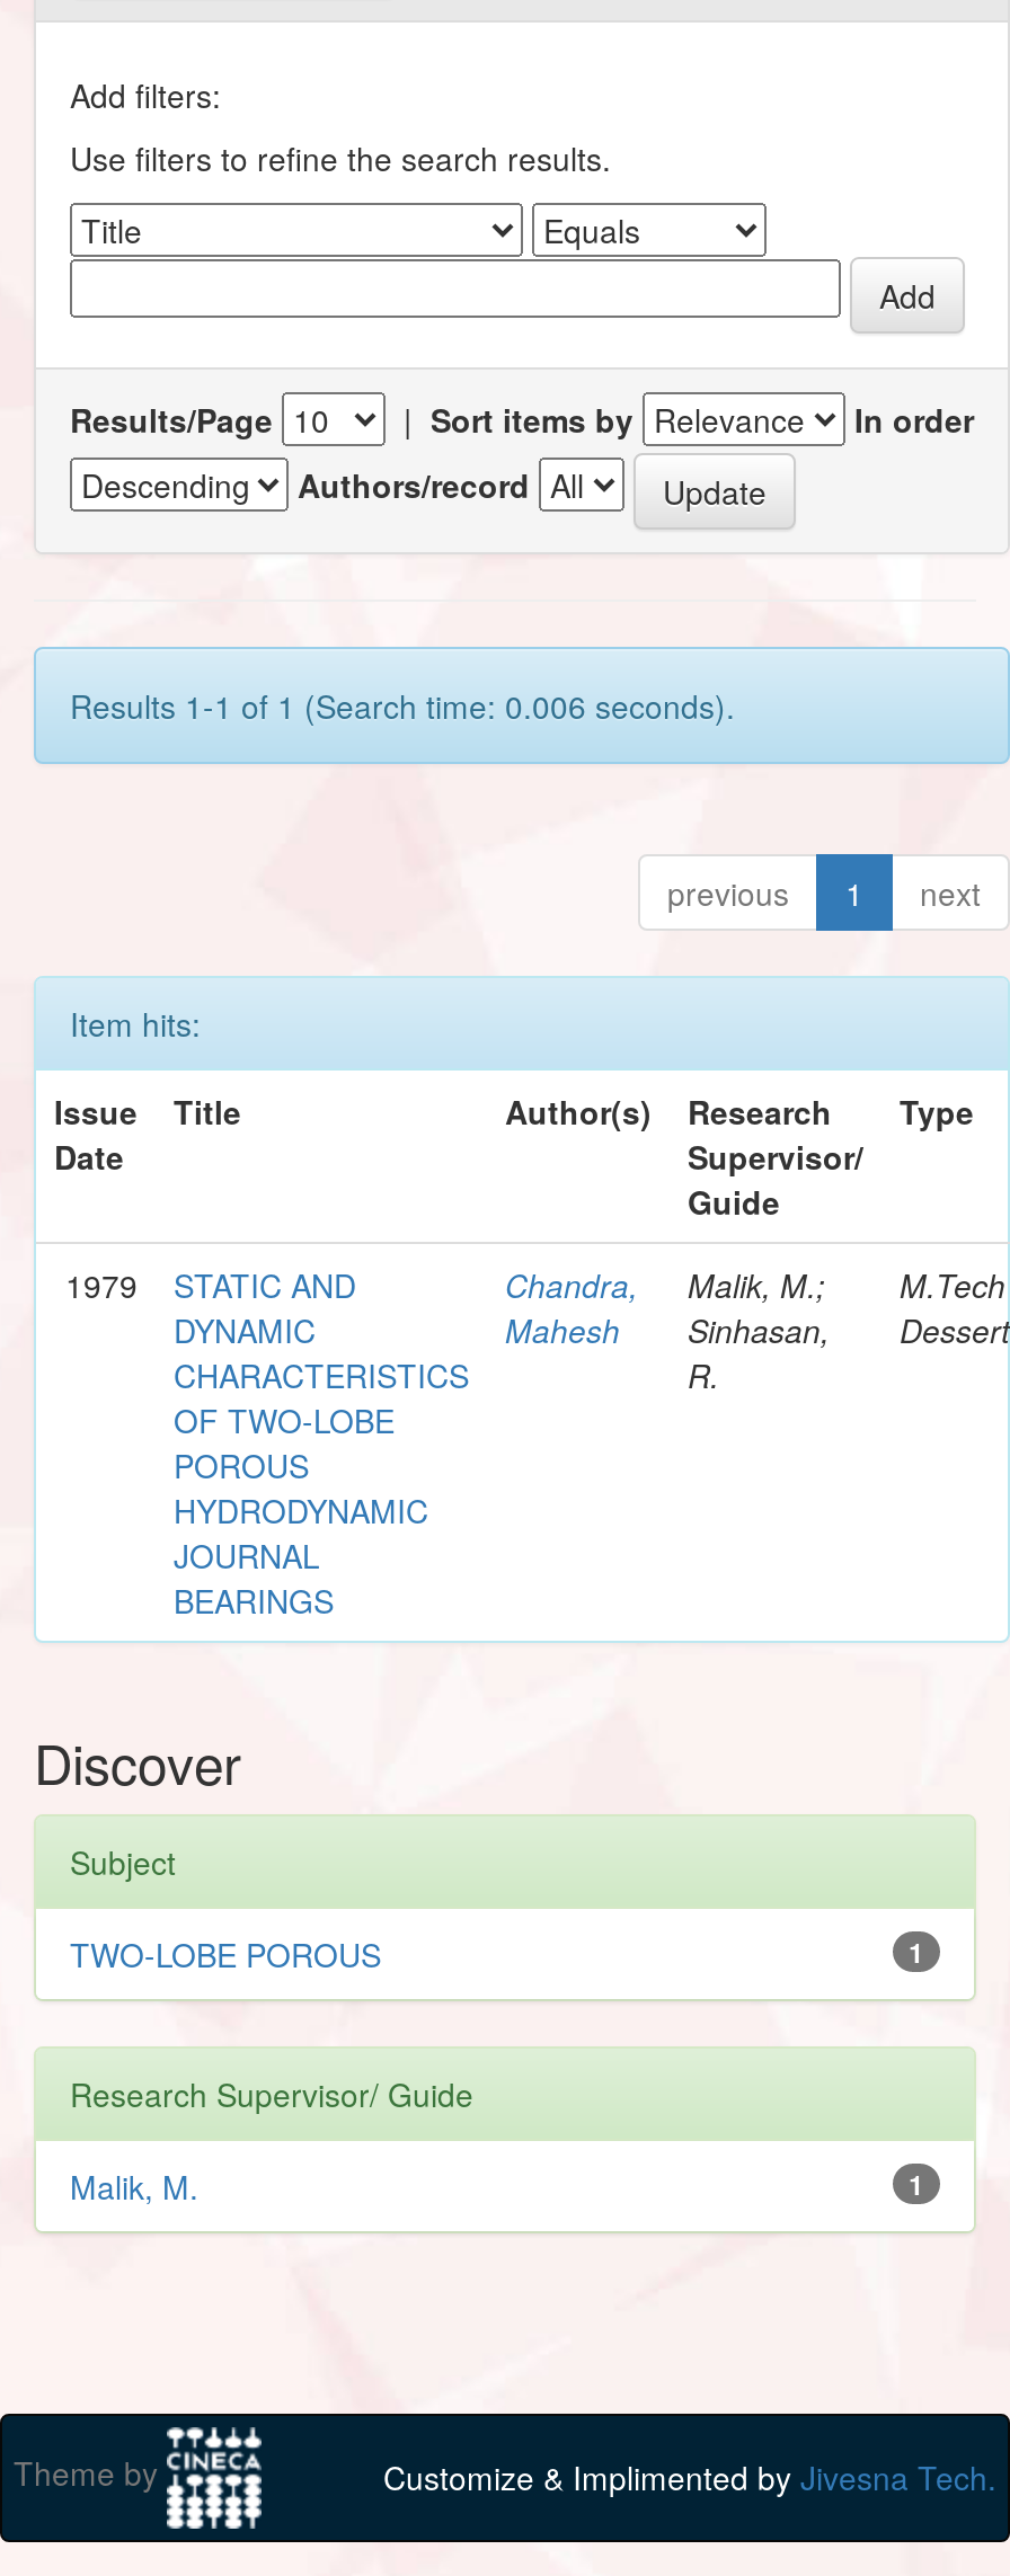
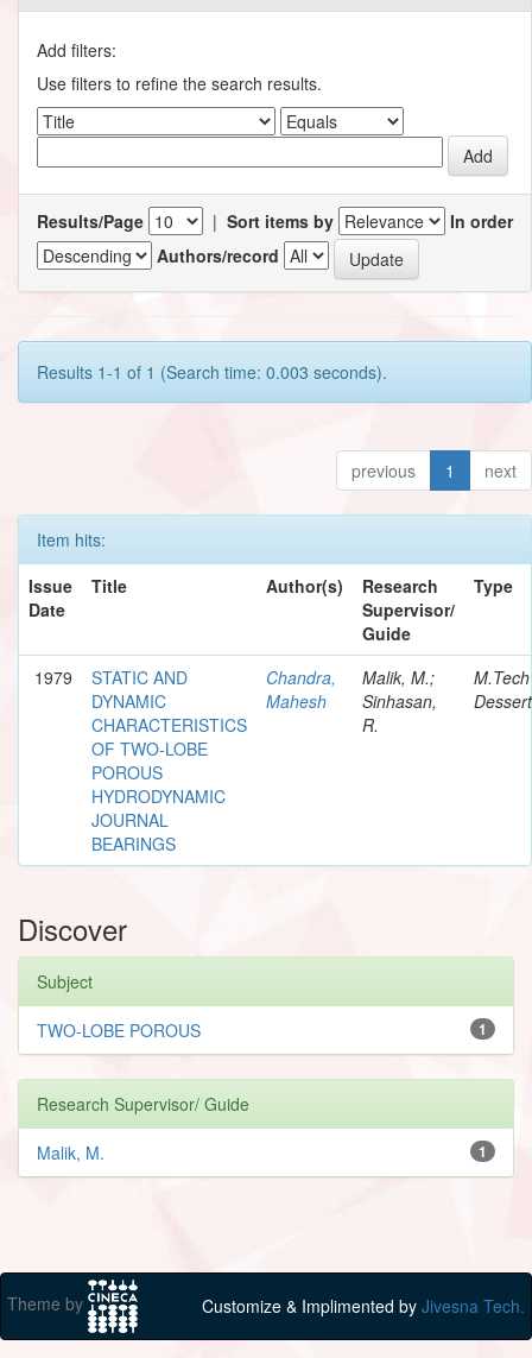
- Results 1-1 of 1 (Search time: 0.006 seconds).
+ Results 1-1 of 1 (Search time: 0.003 seconds).
